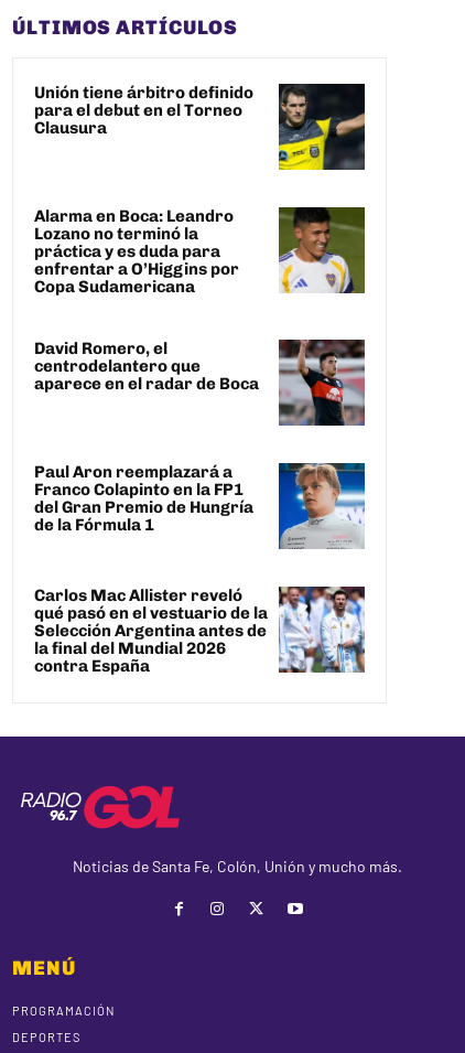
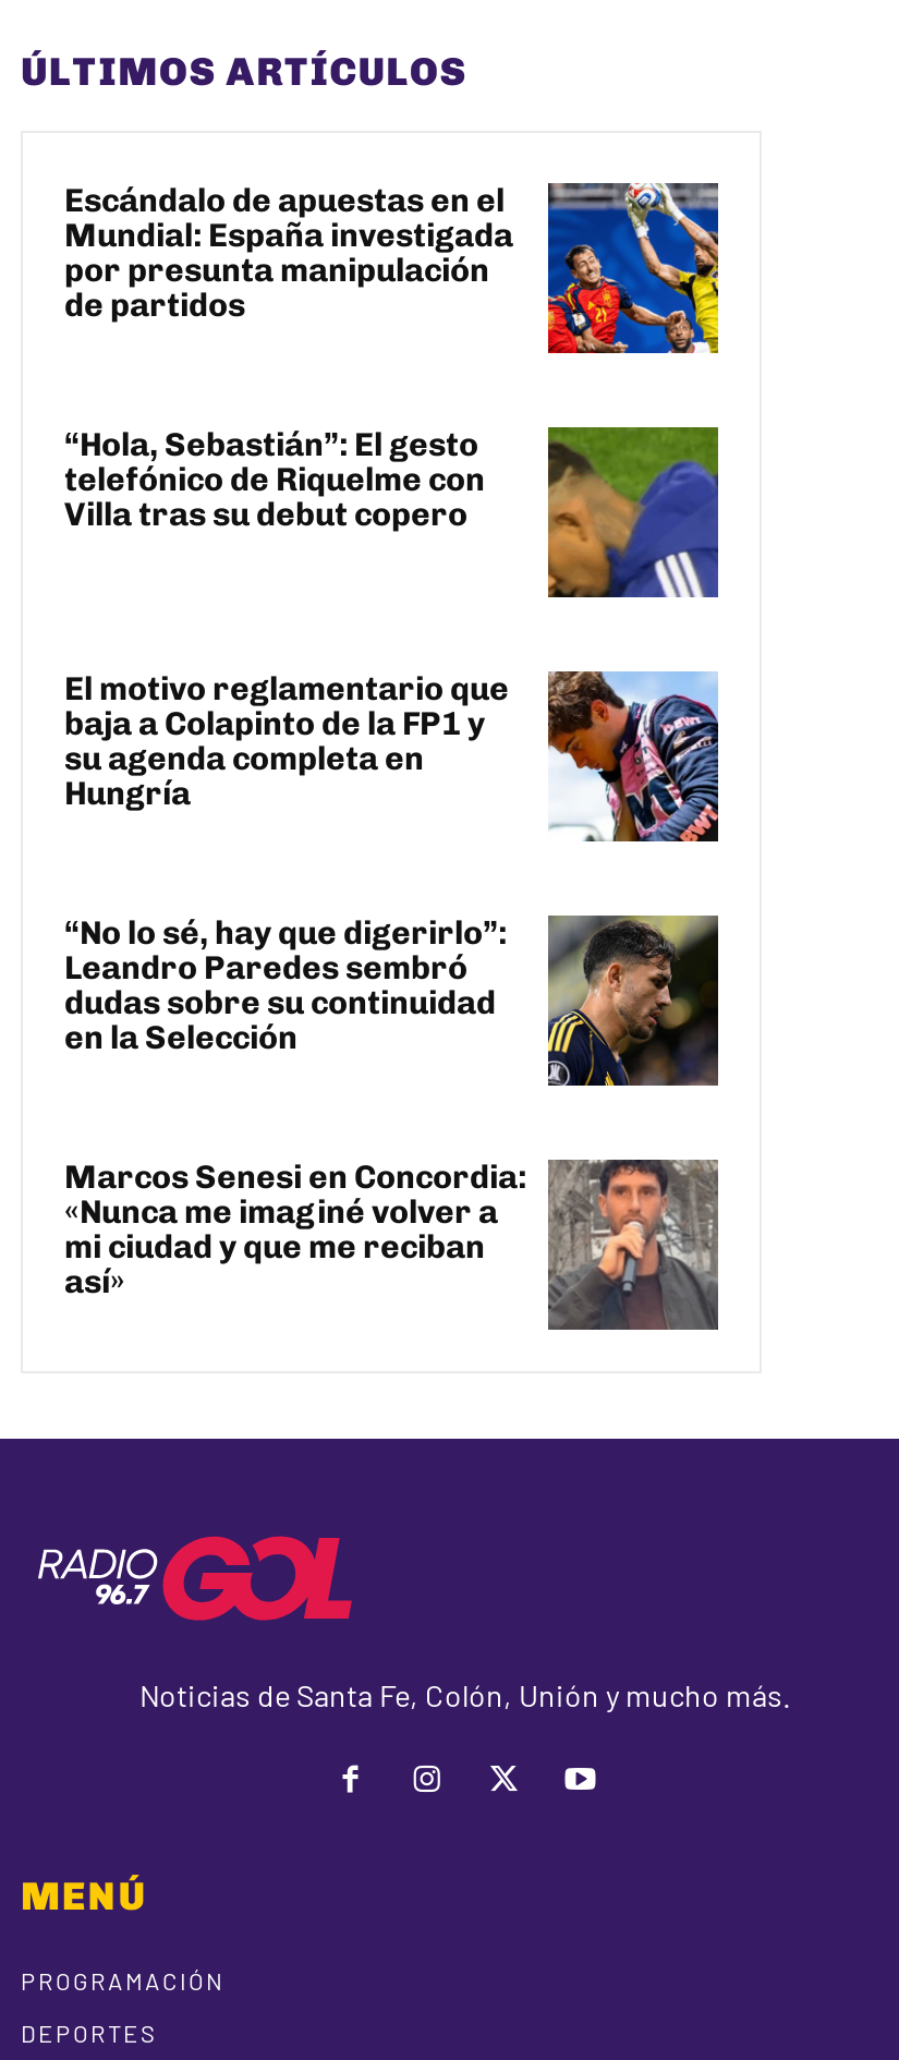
- [image]
- Unión tiene árbitro definido
- para el debut en el Torneo
- Clausura
+ [image]
+ Escándalo de apuestas en el
+ Mundial: España investigada
+ por presunta manipulación
+ de partidos

- [image]
- Alarma en Boca: Leandro
- Lozano no terminó la
- práctica y es duda para
- enfrentar a O’Higgins por
- Copa Sudamericana
+ [image]
+ “Hola, Sebastián”: El gesto
+ telefónico de Riquelme con
+ Villa tras su debut copero

- [image]
- David Romero, el
- centrodelantero que
- aparece en el radar de Boca
+ [image]
+ El motivo reglamentario que
+ baja a Colapinto de la FP1 y
+ su agenda completa en
+ Hungría

- [image]
- Paul Aron reemplazará a
- Franco Colapinto en la FP1
- del Gran Premio de Hungría
- de la Fórmula 1
+ [image]
+ “No lo sé, hay que digerirlo”:
+ Leandro Paredes sembró
+ dudas sobre su continuidad
+ en la Selección

- [image]
- Carlos Mac Allister reveló
- qué pasó en el vestuario de la
- Selección Argentina antes de
- la final del Mundial 2026
- contra España
+ [image]
+ Marcos Senesi en Concordia:
+ «Nunca me imaginé volver a
+ mi ciudad y que me reciban
+ así»
